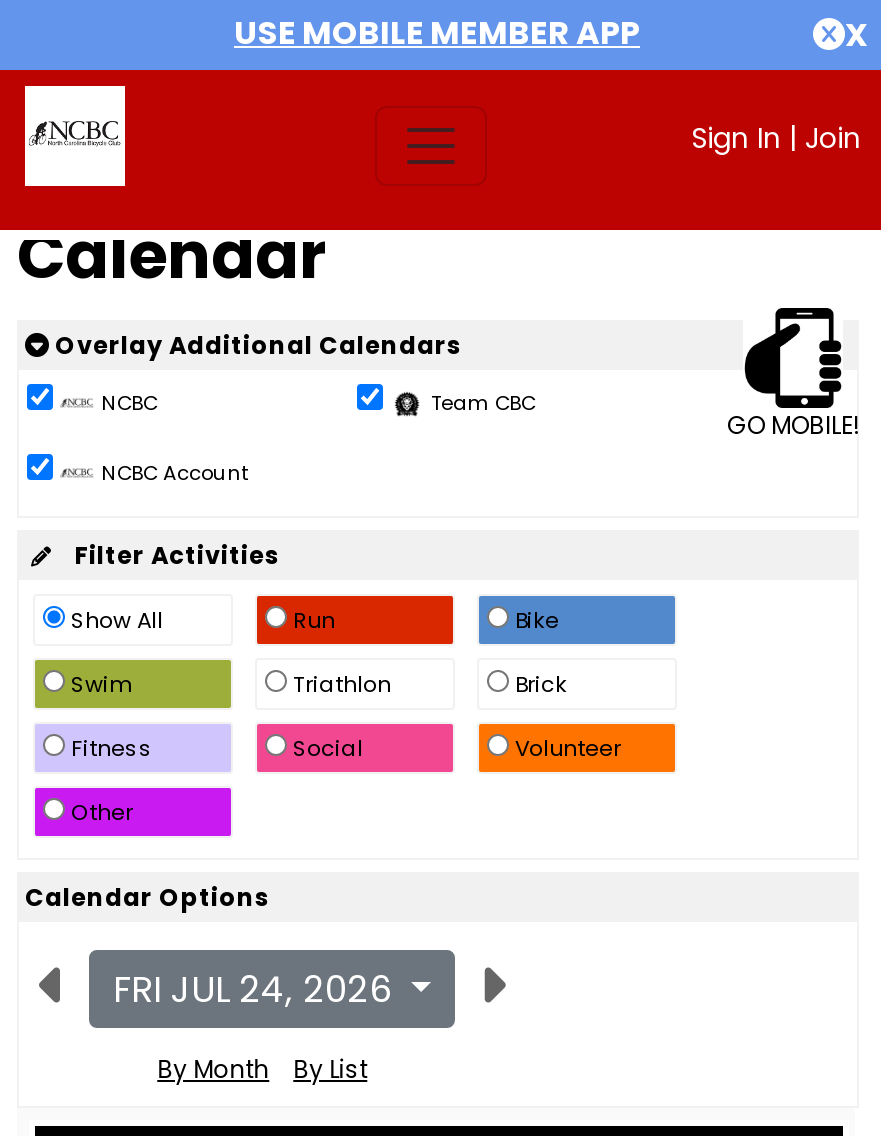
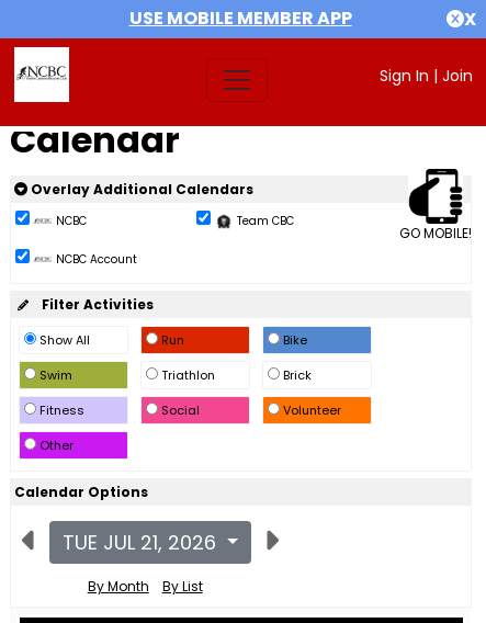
- FRI JUL 24, 2026
+ TUE JUL 21, 2026
